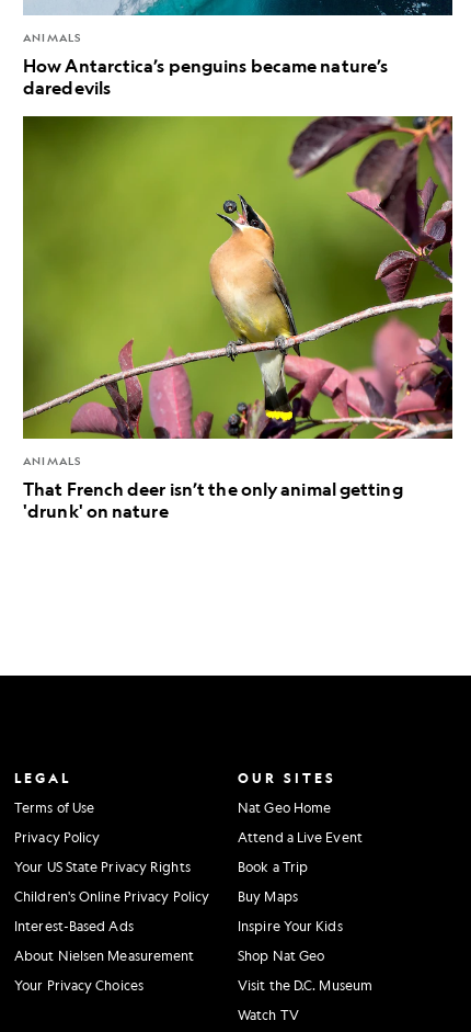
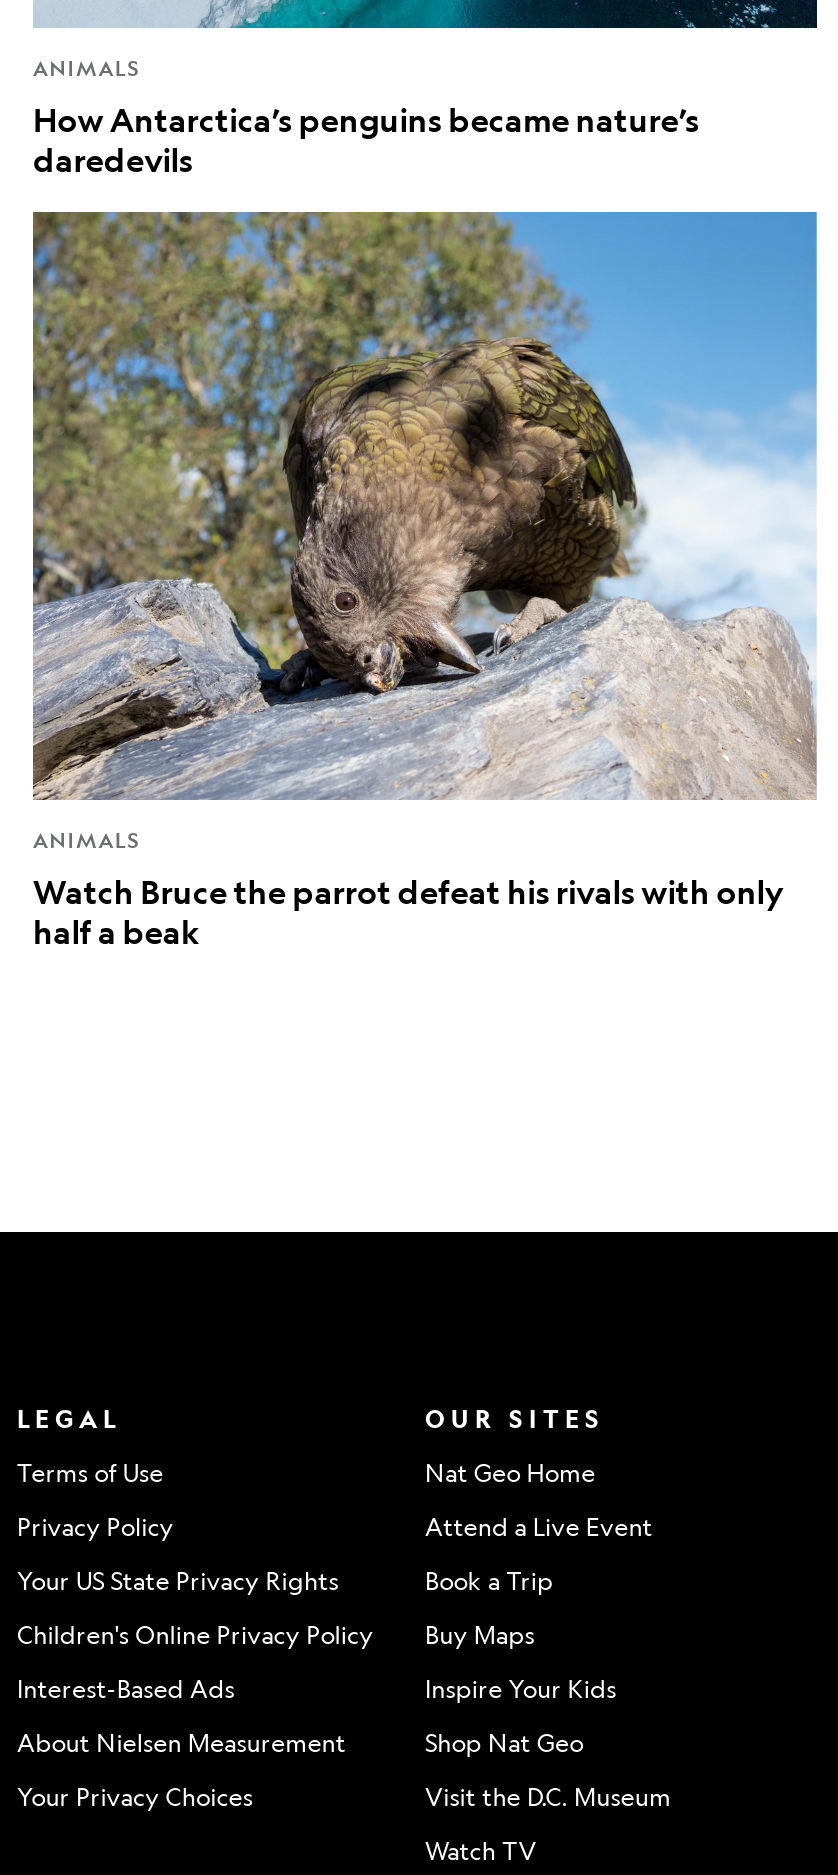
- [image]
- That French deer isn’t the only animal getting
- 'drunk' on nature
+ [image]
+ Watch Bruce the parrot defeat his rivals with only
+ half a beak
